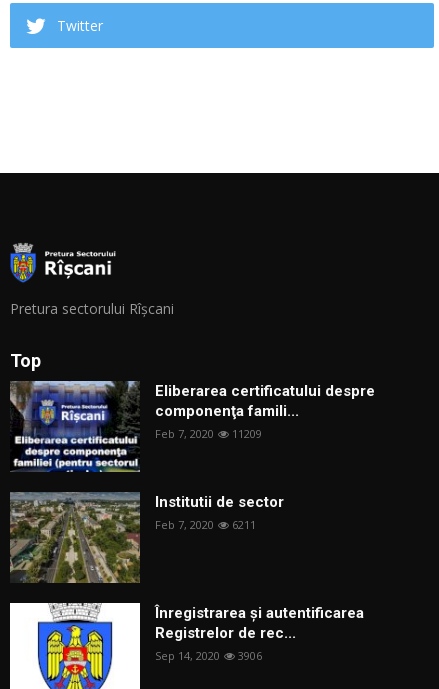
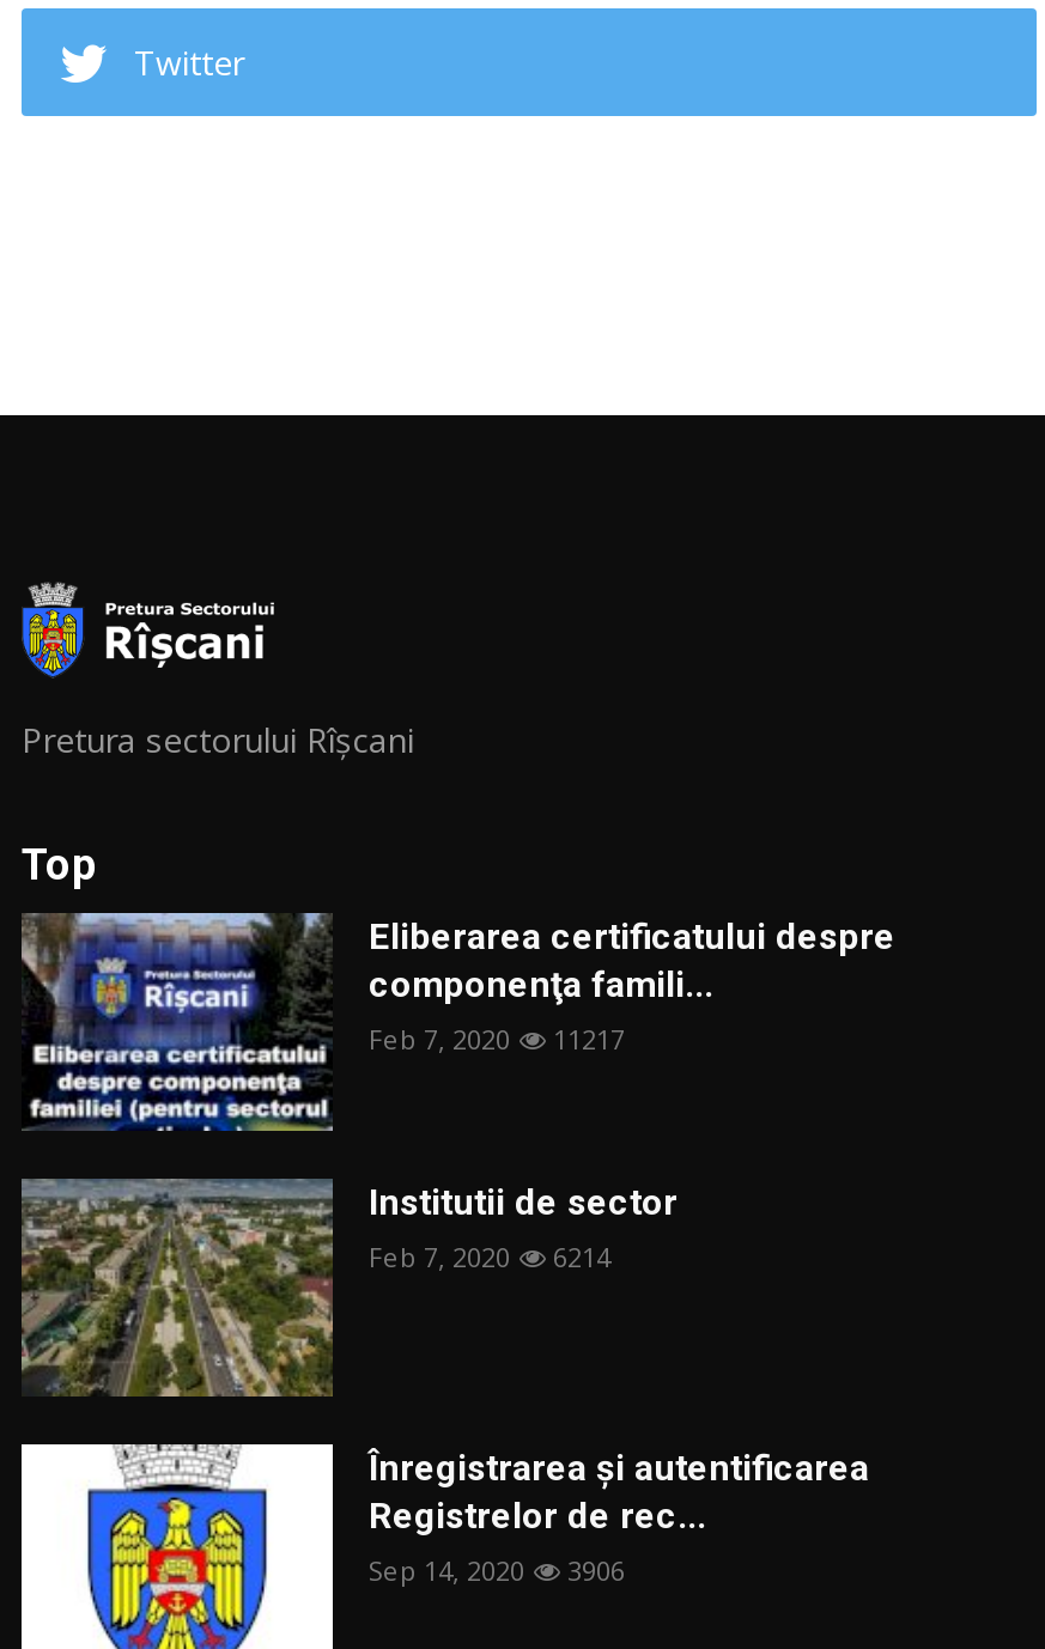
- Feb 7, 2020 11209
+ Feb 7, 2020 11217

- Feb 7, 2020 6211
+ Feb 7, 2020 6214
